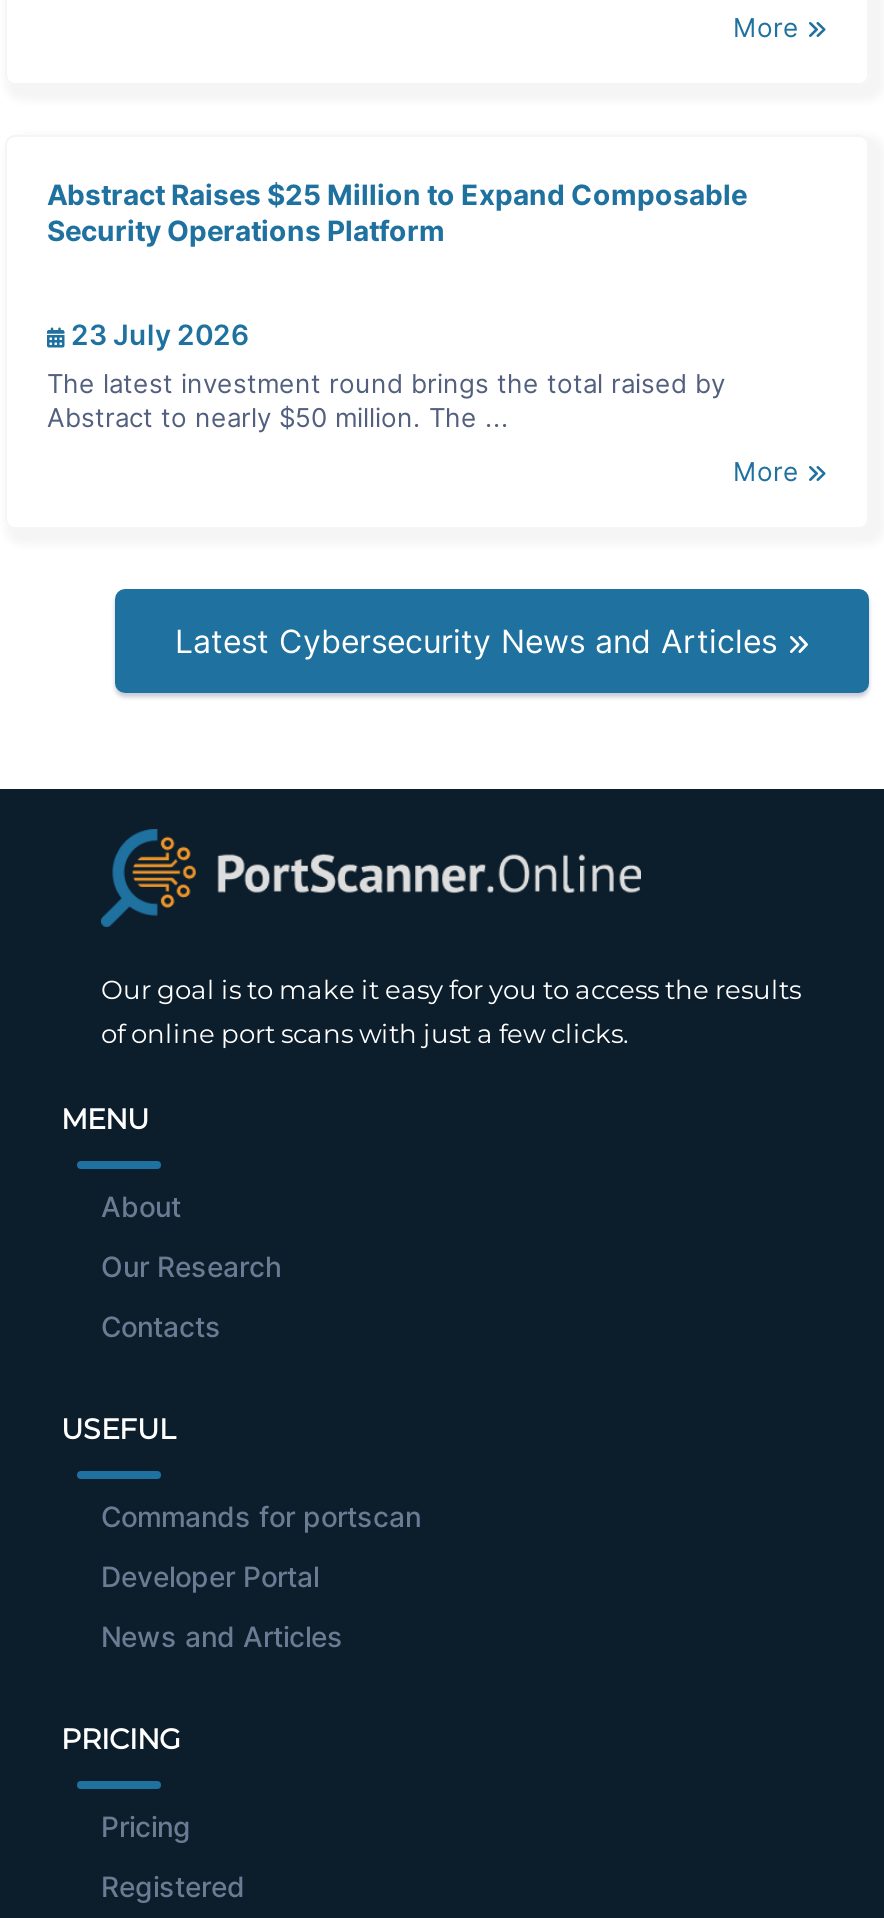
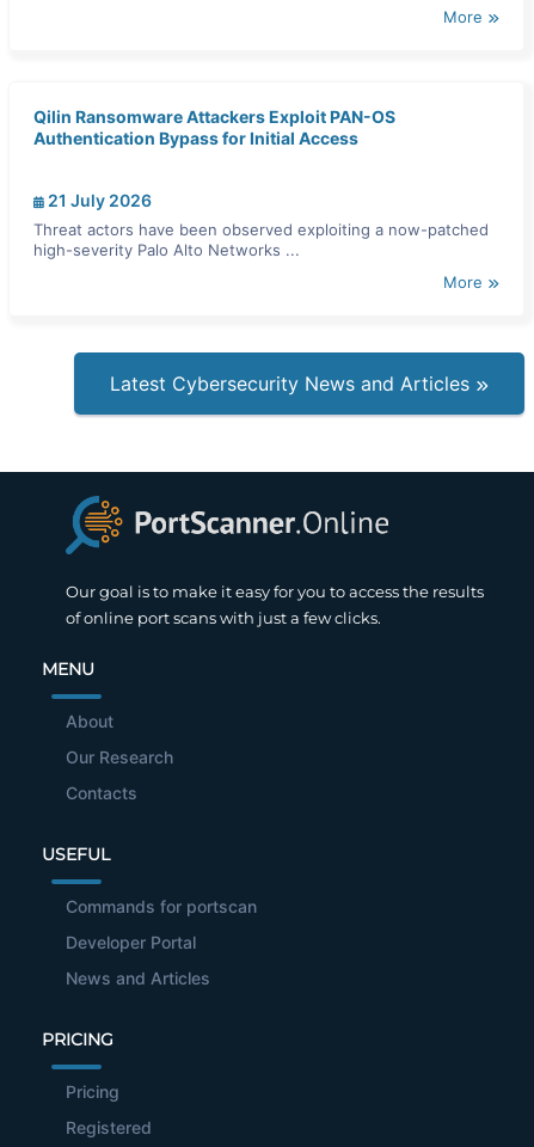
- Abstract Raises $25 Million to Expand Composable
- Security Operations Platform
+ Qilin Ransomware Attackers Exploit PAN-OS
+ Authentication Bypass for Initial Access

- 23 July 2026
+ 21 July 2026

- The latest investment round brings the total raised by
- Abstract to nearly $50 million. The ...
+ Threat actors have been observed exploiting a now-patched
+ high-severity Palo Alto Networks ...
